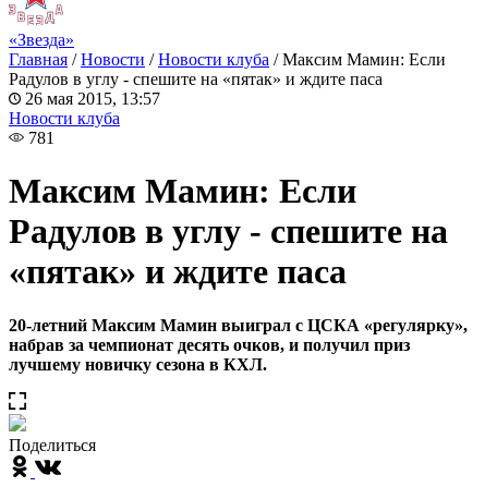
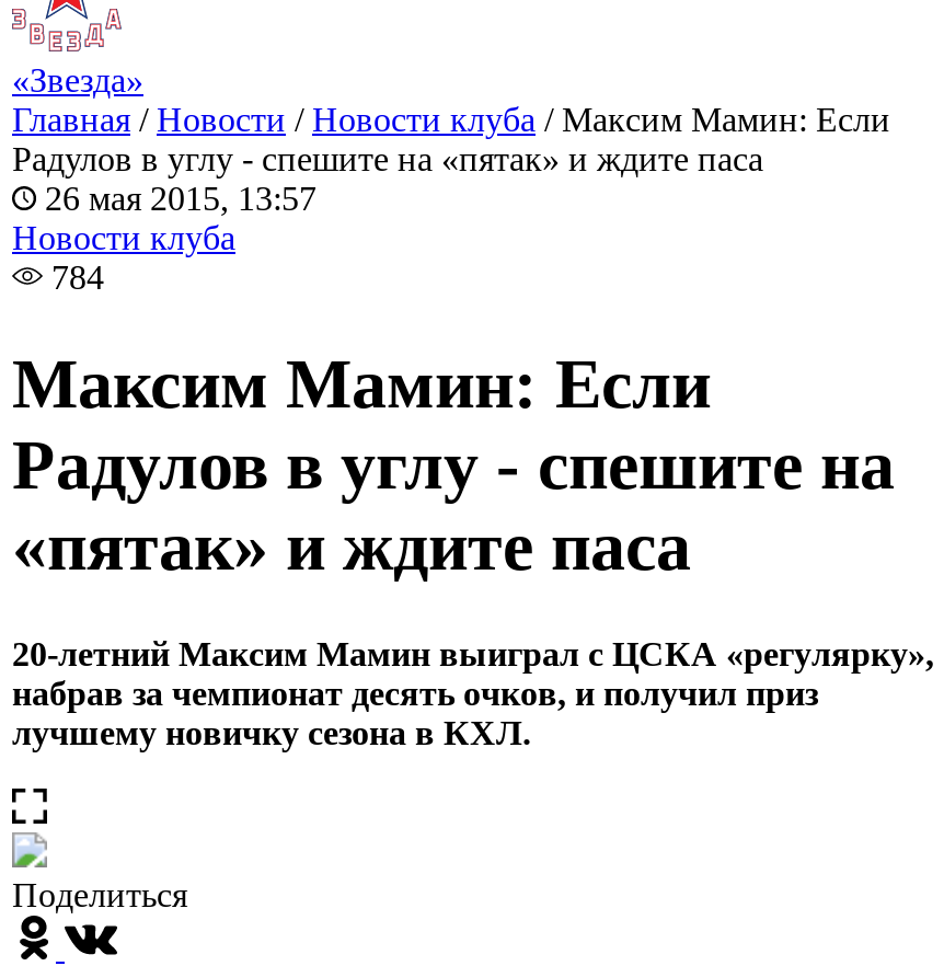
- 781
+ 784
